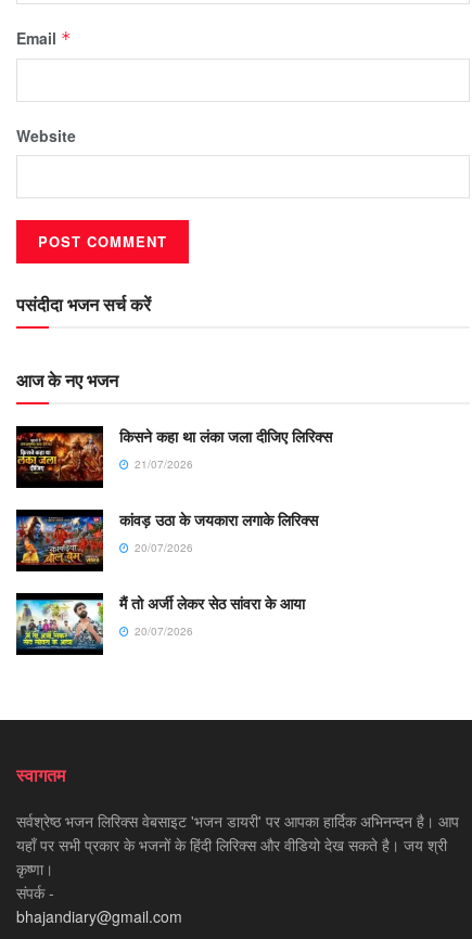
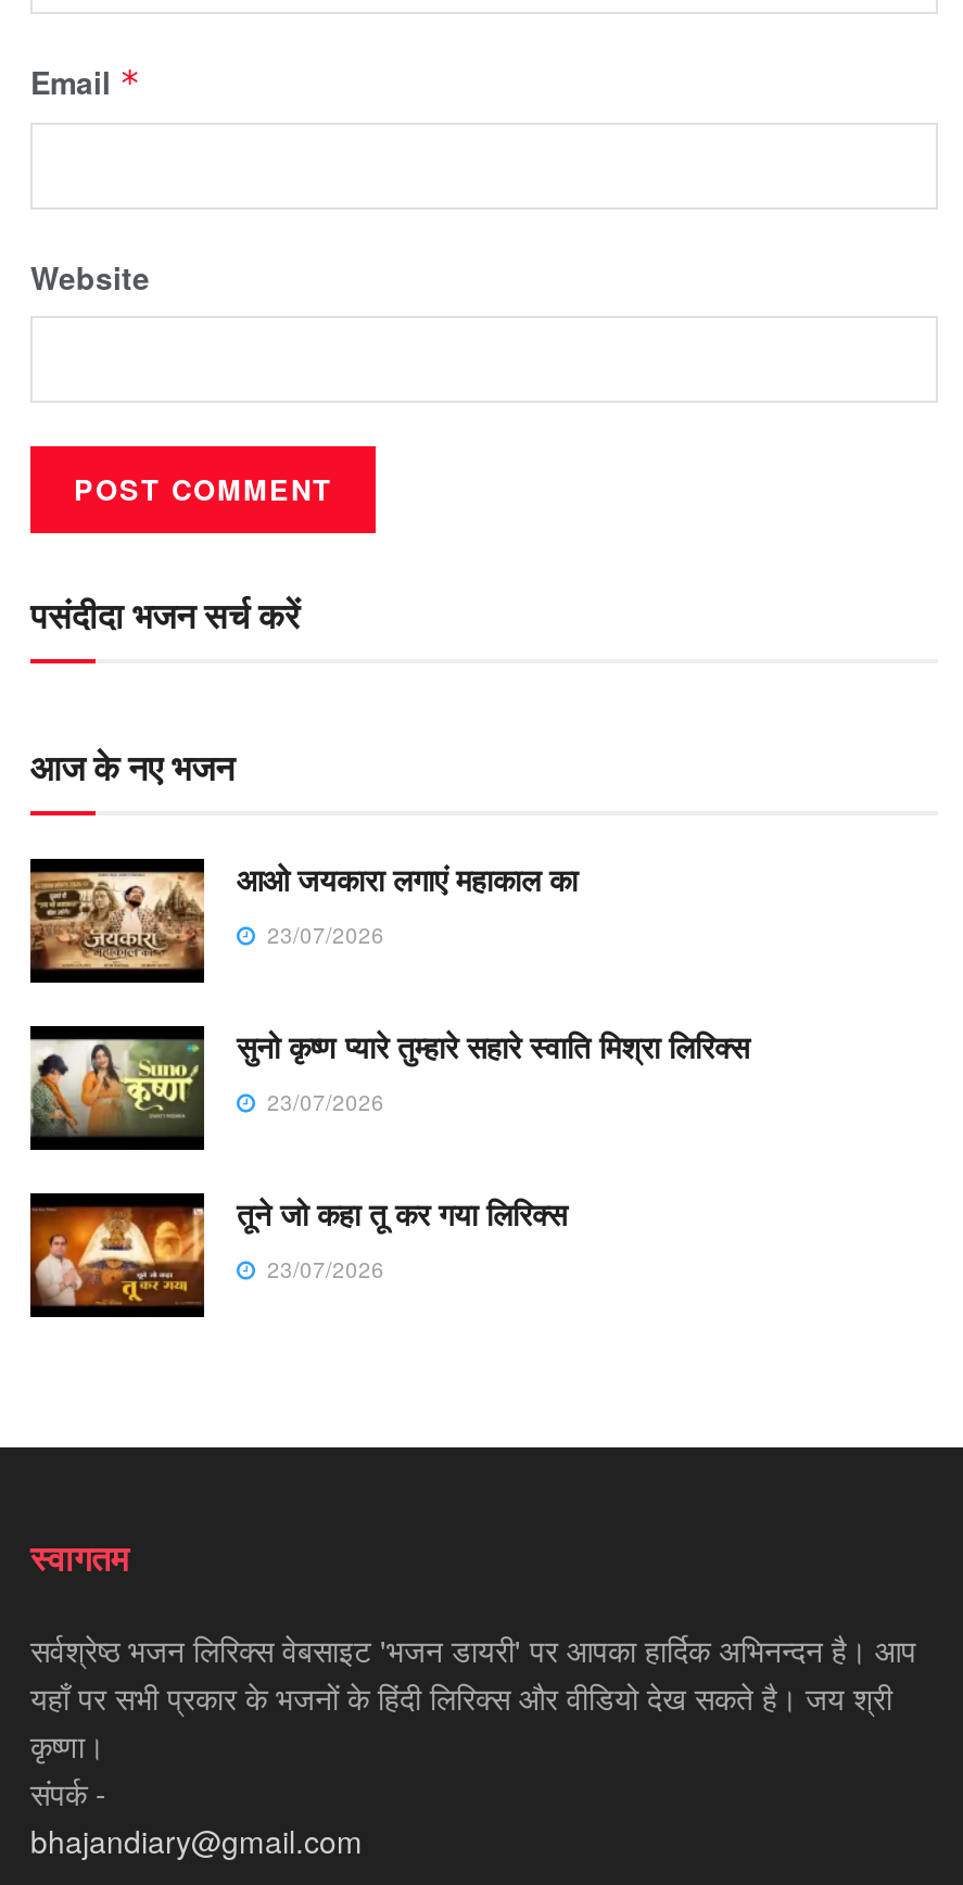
- [image]
- किसने कहा था लंका जला दीजिए लिरिक्स
- 21/07/2026
+ [image]
+ आओ जयकारा लगाएं महाकाल का
+ 23/07/2026

- [image]
- कांवड़ उठा के जयकारा लगाके लिरिक्स
- 20/07/2026
+ [image]
+ सुनो कृष्ण प्यारे तुम्हारे सहारे स्वाति मिश्रा लिरिक्स
+ 23/07/2026

- [image]
- मैं तो अर्जी लेकर सेठ सांवरा के आया
- 20/07/2026
+ [image]
+ तूने जो कहा तू कर गया लिरिक्स
+ 23/07/2026
